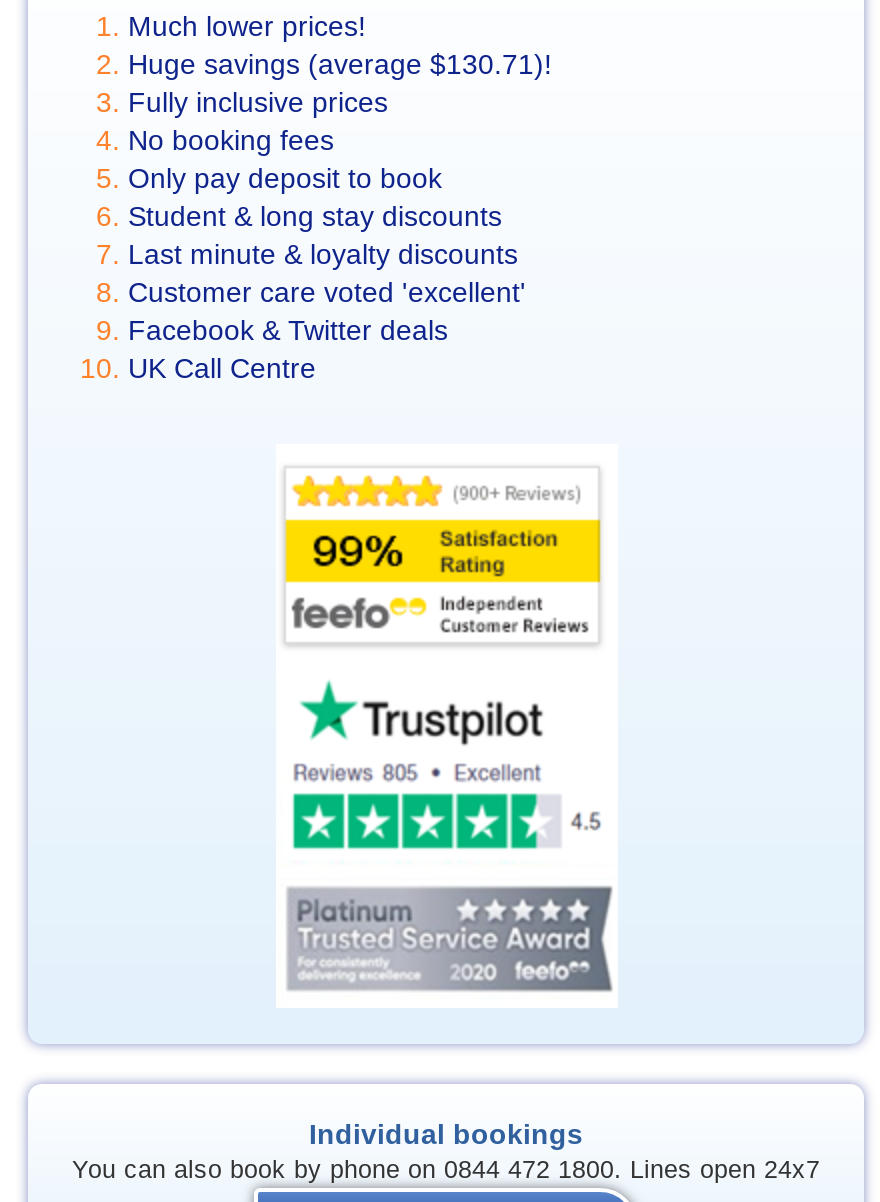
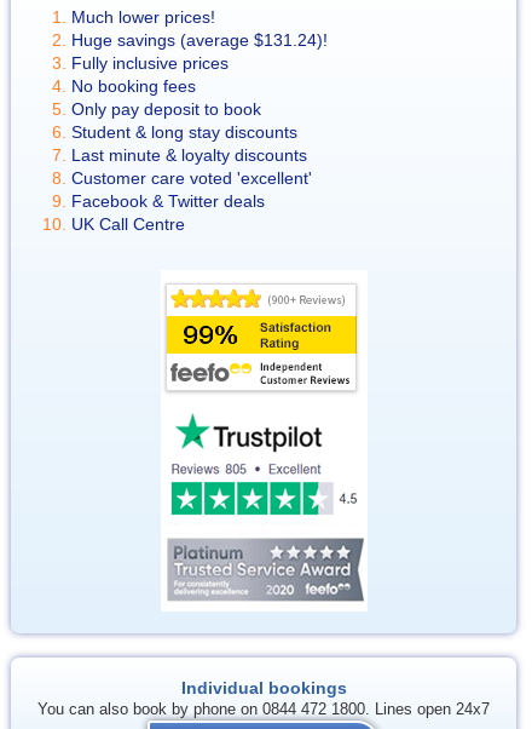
- Huge savings (average $130.71)!
+ Huge savings (average $131.24)!
